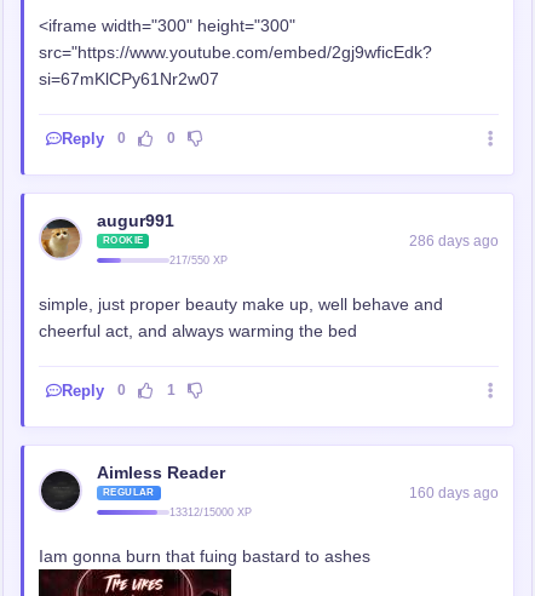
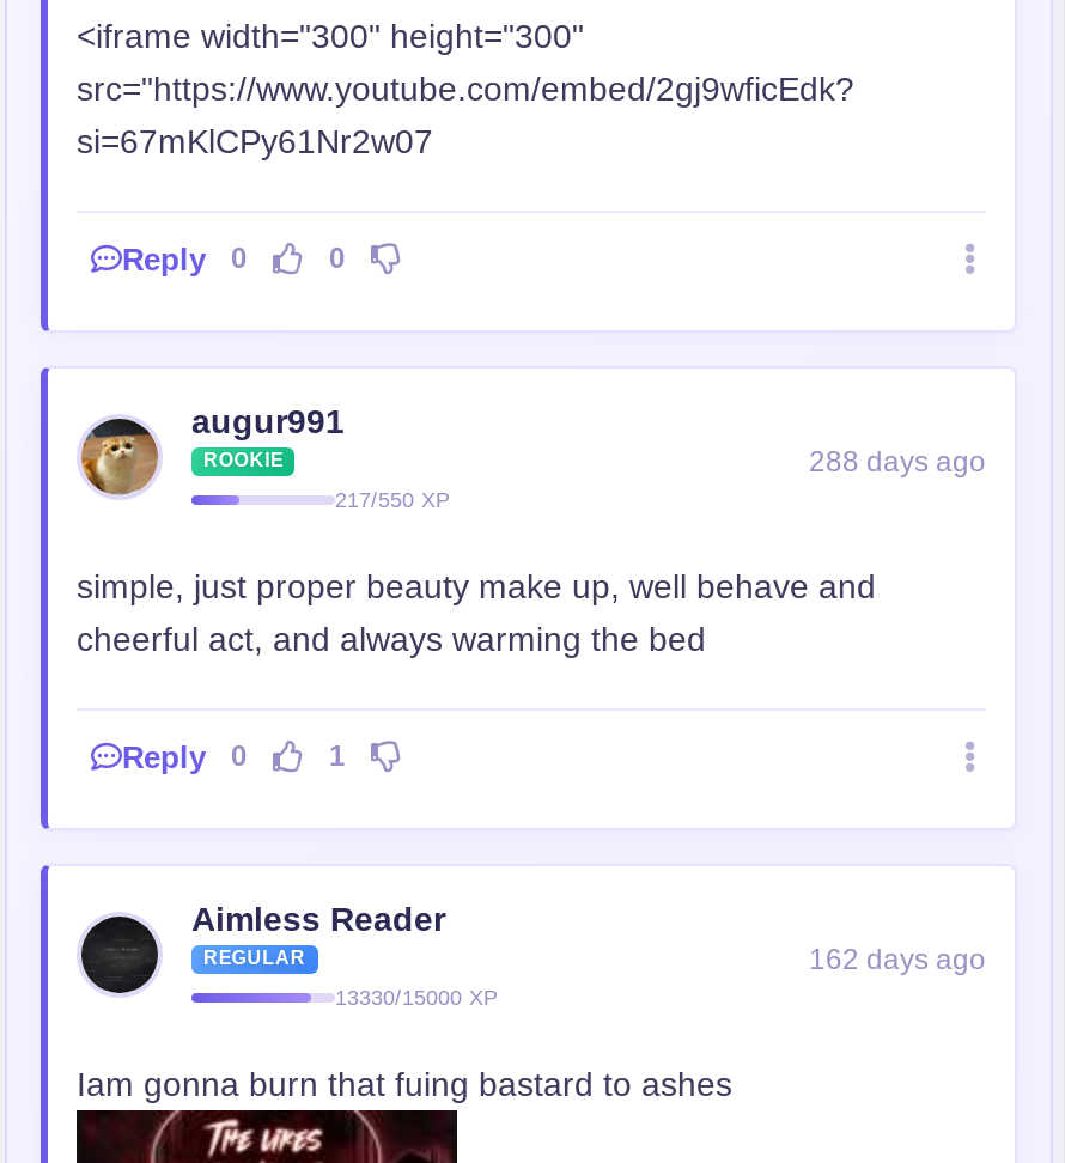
- 286 days ago
+ 288 days ago

- 160 days ago
+ 162 days ago

- 13312/15000 XP
+ 13330/15000 XP
